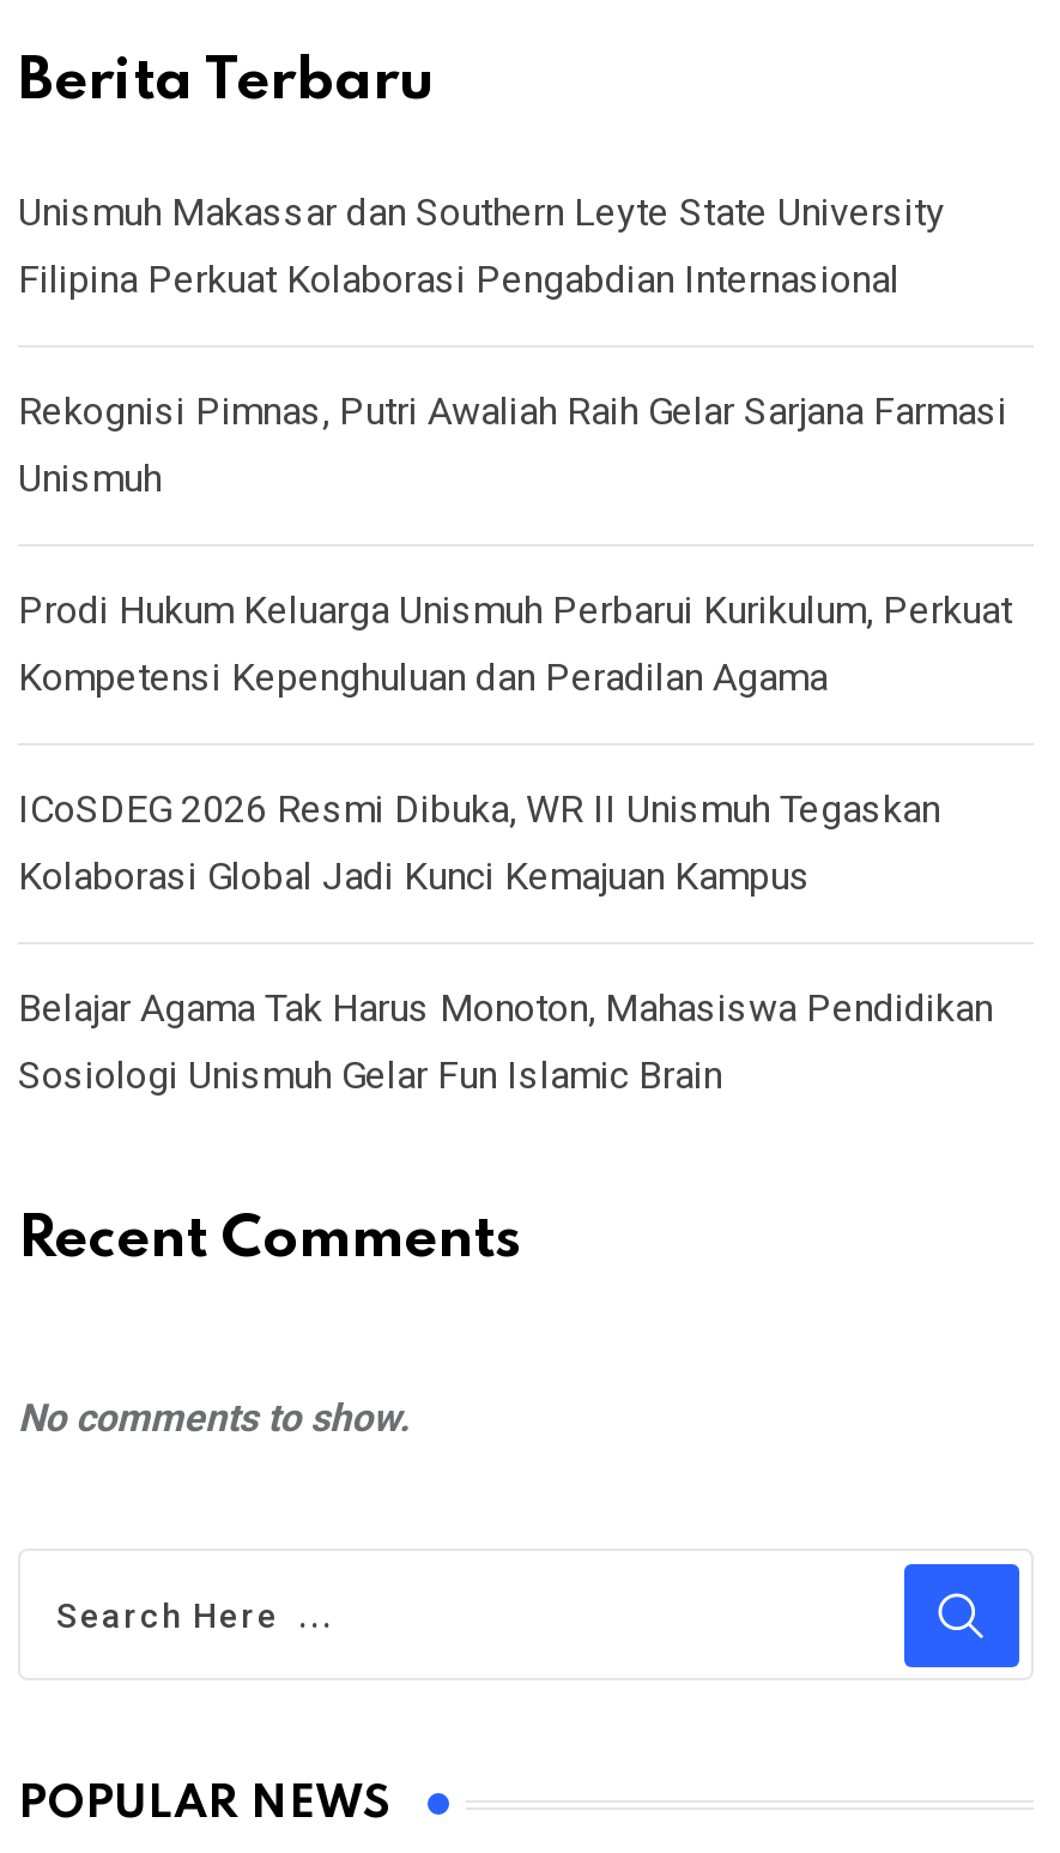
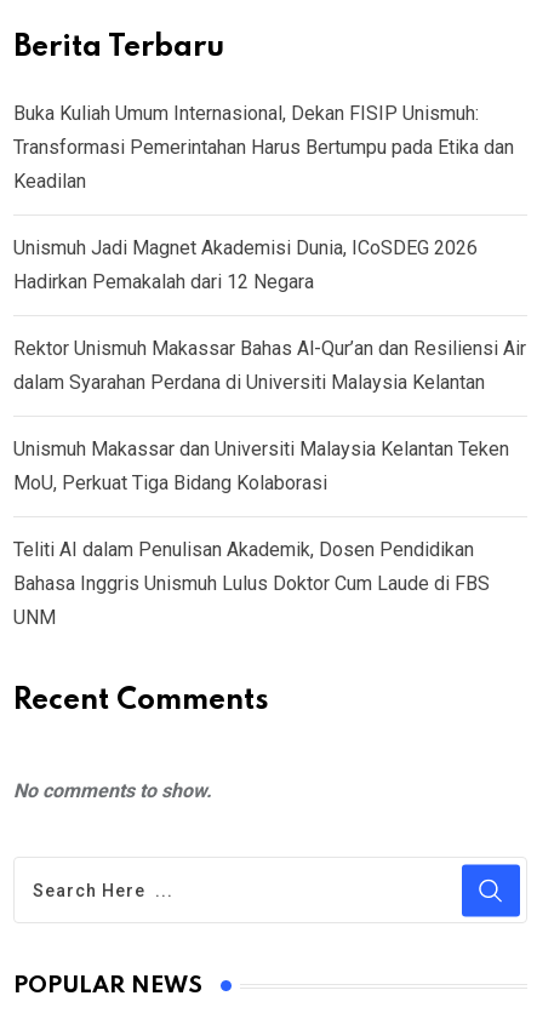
- Unismuh Makassar dan Southern Leyte State University
- Filipina Perkuat Kolaborasi Pengabdian Internasional
- Rekognisi Pimnas, Putri Awaliah Raih Gelar Sarjana Farmasi
- Unismuh
- Prodi Hukum Keluarga Unismuh Perbarui Kurikulum, Perkuat
- Kompetensi Kepenghuluan dan Peradilan Agama
- ICoSDEG 2026 Resmi Dibuka, WR II Unismuh Tegaskan
- Kolaborasi Global Jadi Kunci Kemajuan Kampus
- Belajar Agama Tak Harus Monoton, Mahasiswa Pendidikan
- Sosiologi Unismuh Gelar Fun Islamic Brain
+ Buka Kuliah Umum Internasional, Dekan FISIP Unismuh:
+ Transformasi Pemerintahan Harus Bertumpu pada Etika dan
+ Keadilan
+ Unismuh Jadi Magnet Akademisi Dunia, ICoSDEG 2026
+ Hadirkan Pemakalah dari 12 Negara
+ Rektor Unismuh Makassar Bahas Al-Qur’an dan Resiliensi Air
+ dalam Syarahan Perdana di Universiti Malaysia Kelantan
+ Unismuh Makassar dan Universiti Malaysia Kelantan Teken
+ MoU, Perkuat Tiga Bidang Kolaborasi
+ Teliti AI dalam Penulisan Akademik, Dosen Pendidikan
+ Bahasa Inggris Unismuh Lulus Doktor Cum Laude di FBS
+ UNM
